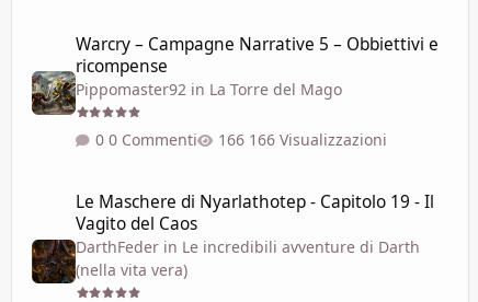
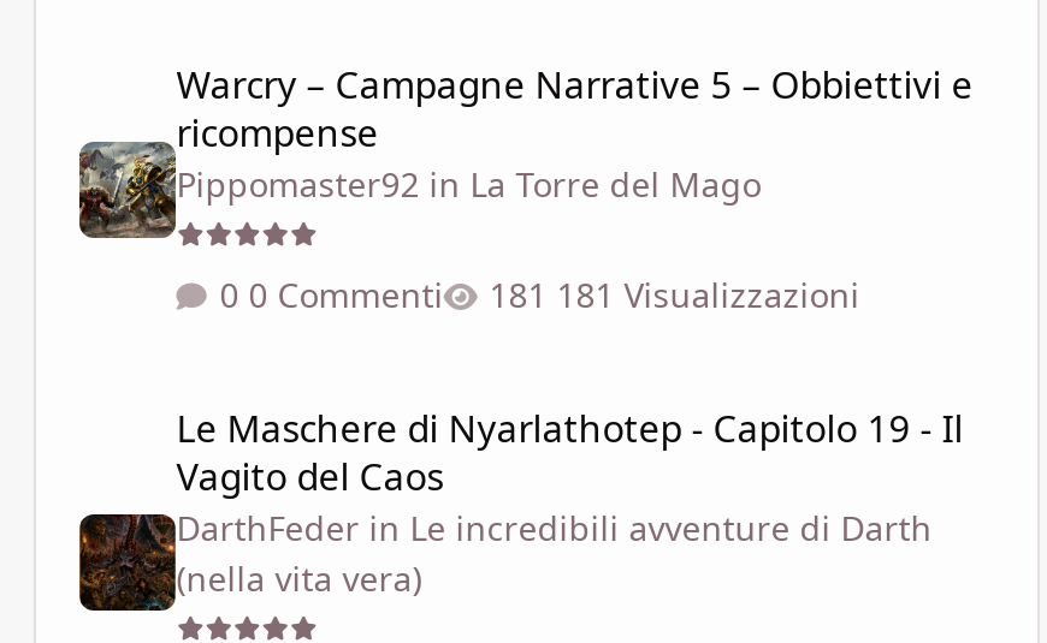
- 166 Visualizzazioni
+ 181 Visualizzazioni
